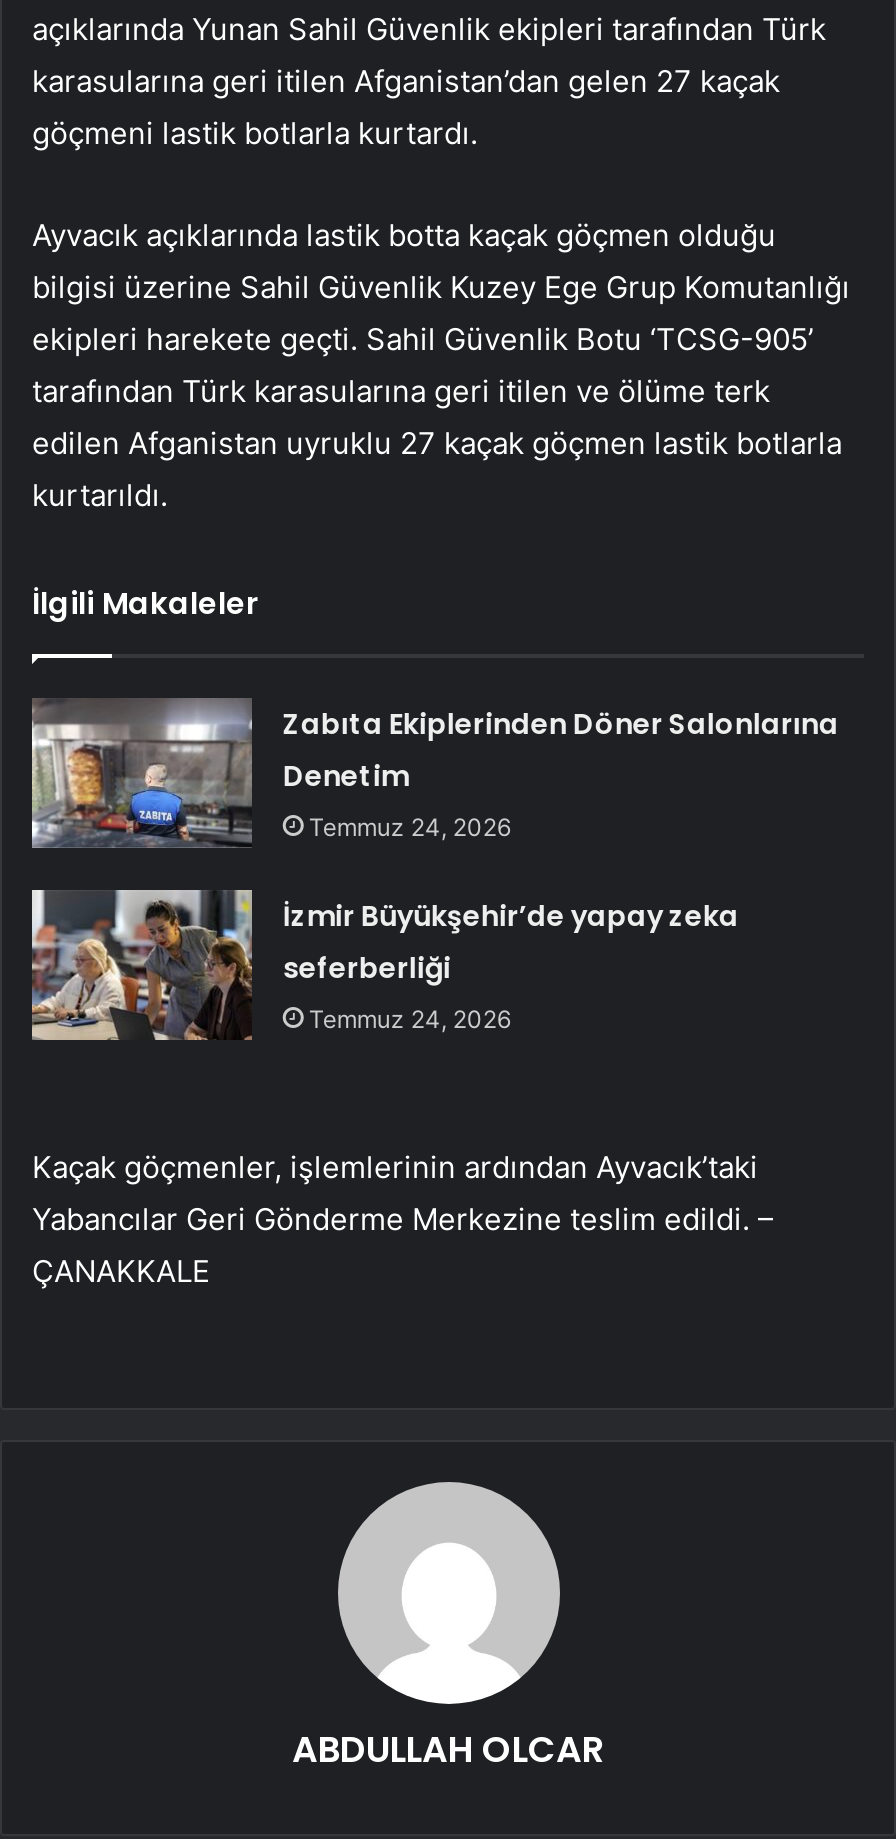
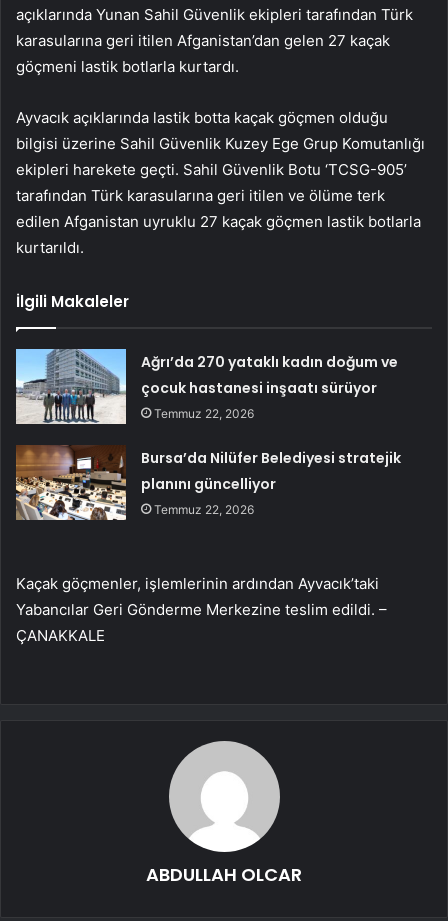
- [image]
- Zabıta Ekiplerinden Döner Salonlarına
- Denetim
- Temmuz 24, 2026
+ [image]
+ Ağrı’da 270 yataklı kadın doğum ve
+ çocuk hastanesi inşaatı sürüyor
+ Temmuz 22, 2026

- [image]
- İzmir Büyükşehir’de yapay zeka
- seferberliği
- Temmuz 24, 2026
+ [image]
+ Bursa’da Nilüfer Belediyesi stratejik
+ planını güncelliyor
+ Temmuz 22, 2026
